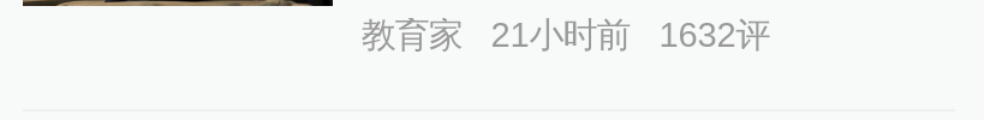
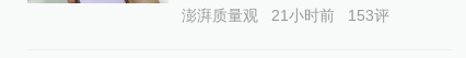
- 教育家
+ 澎湃质量观

- 1632评
+ 153评
